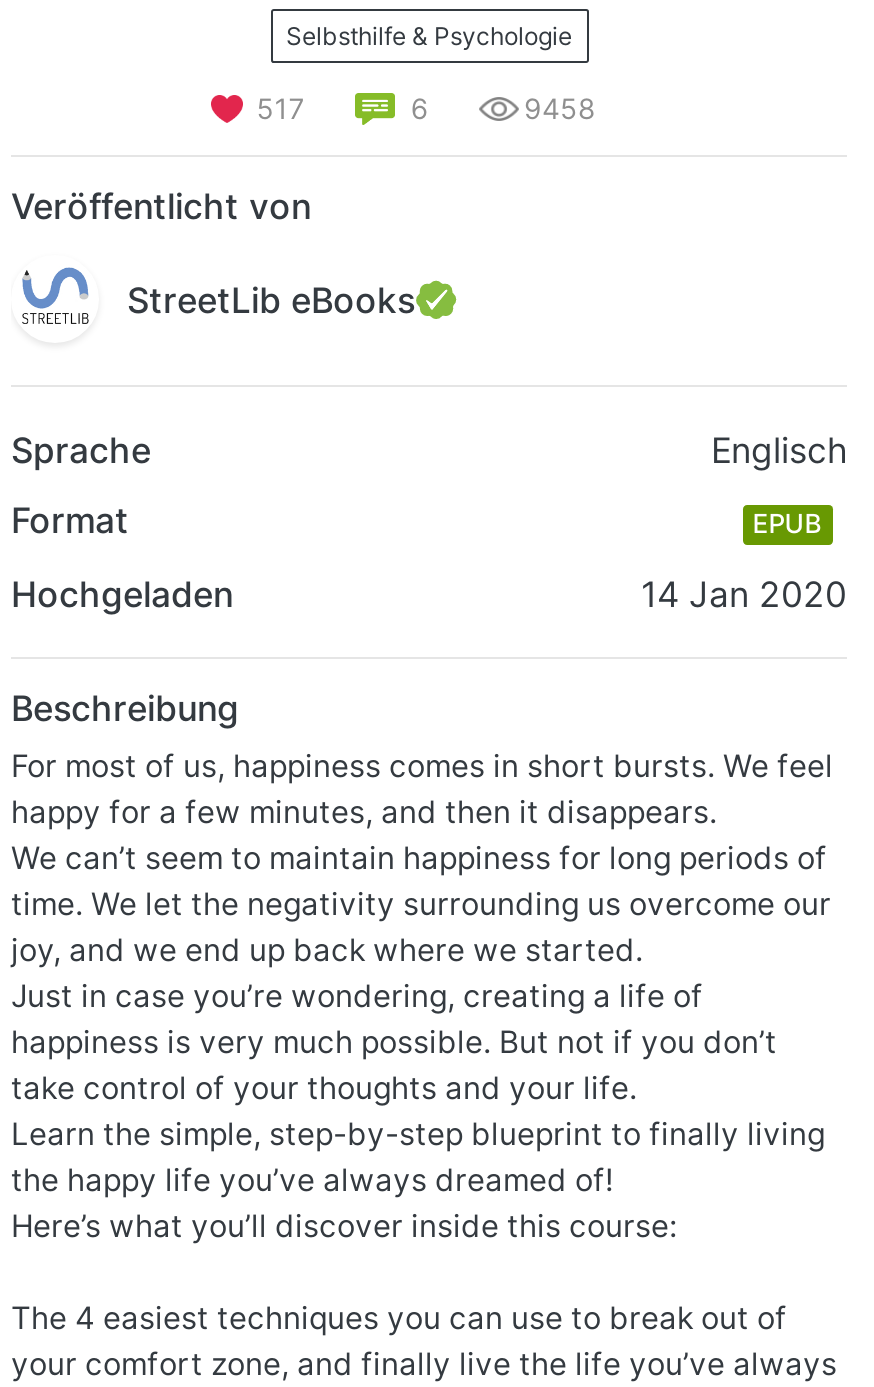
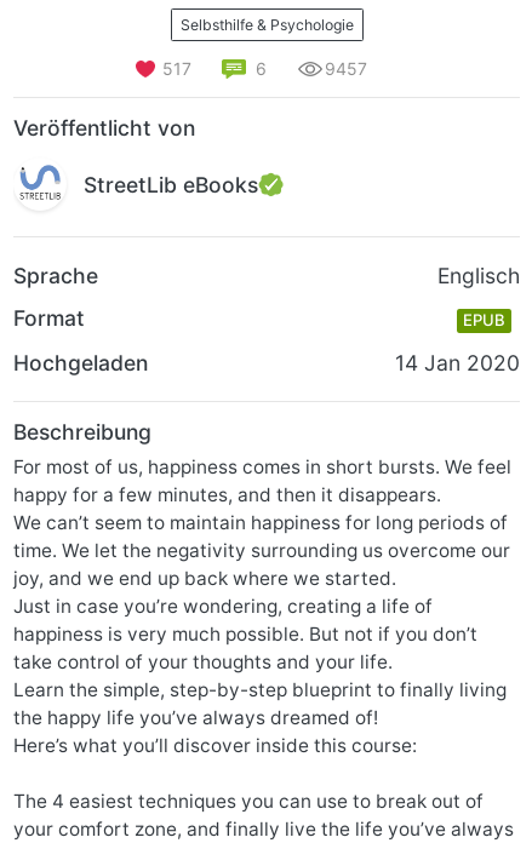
- 9458
+ 9457
